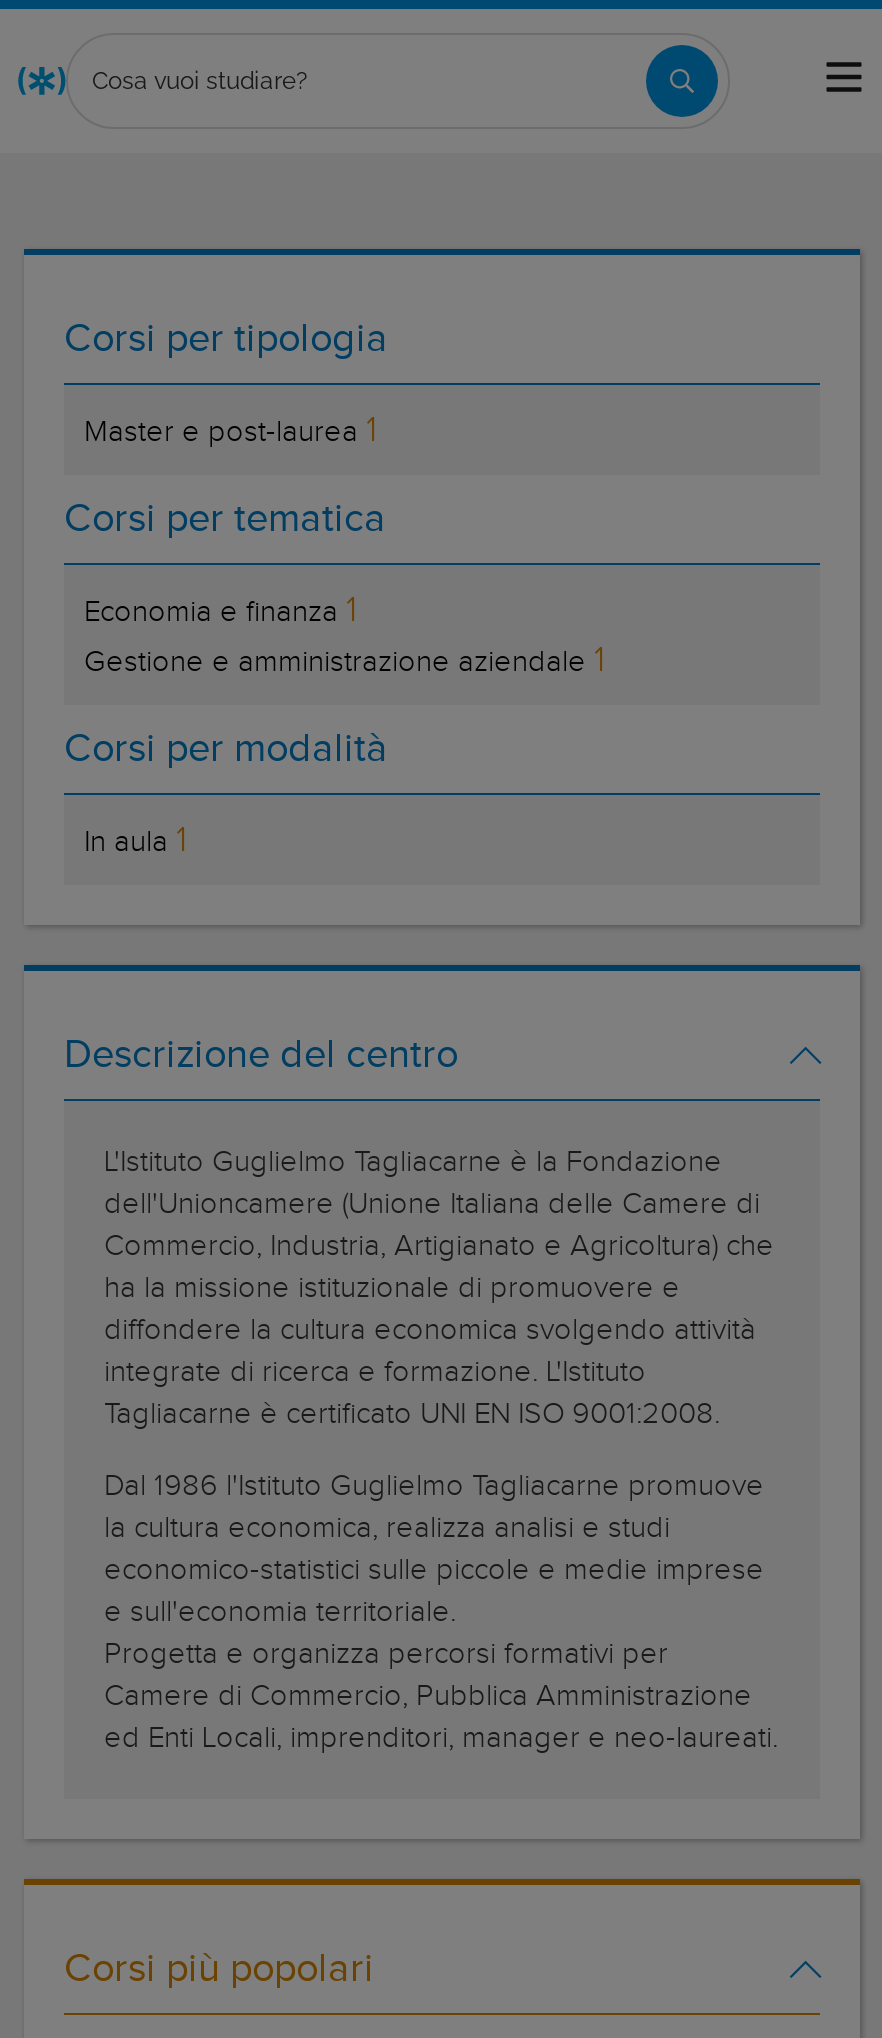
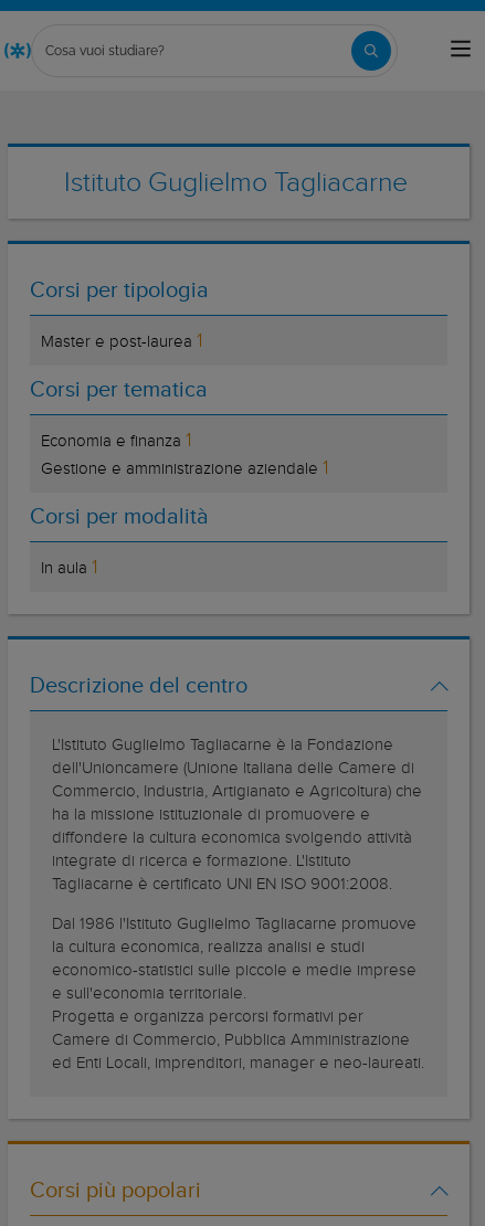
+ Istituto Guglielmo Tagliacarne
